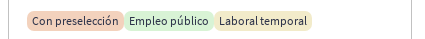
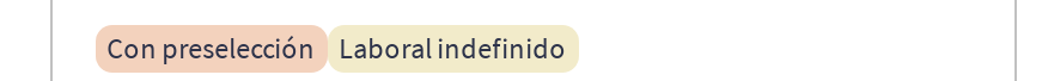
- Empleo público
- Laboral temporal
+ Laboral indefinido
